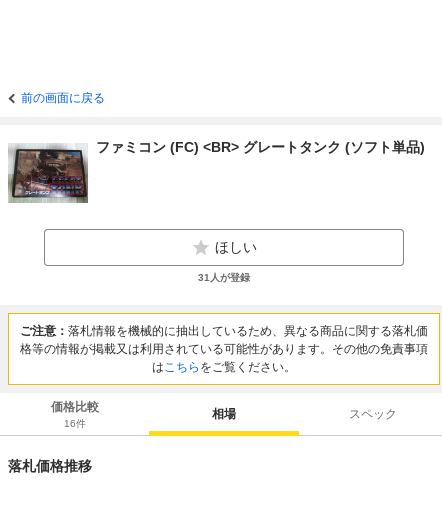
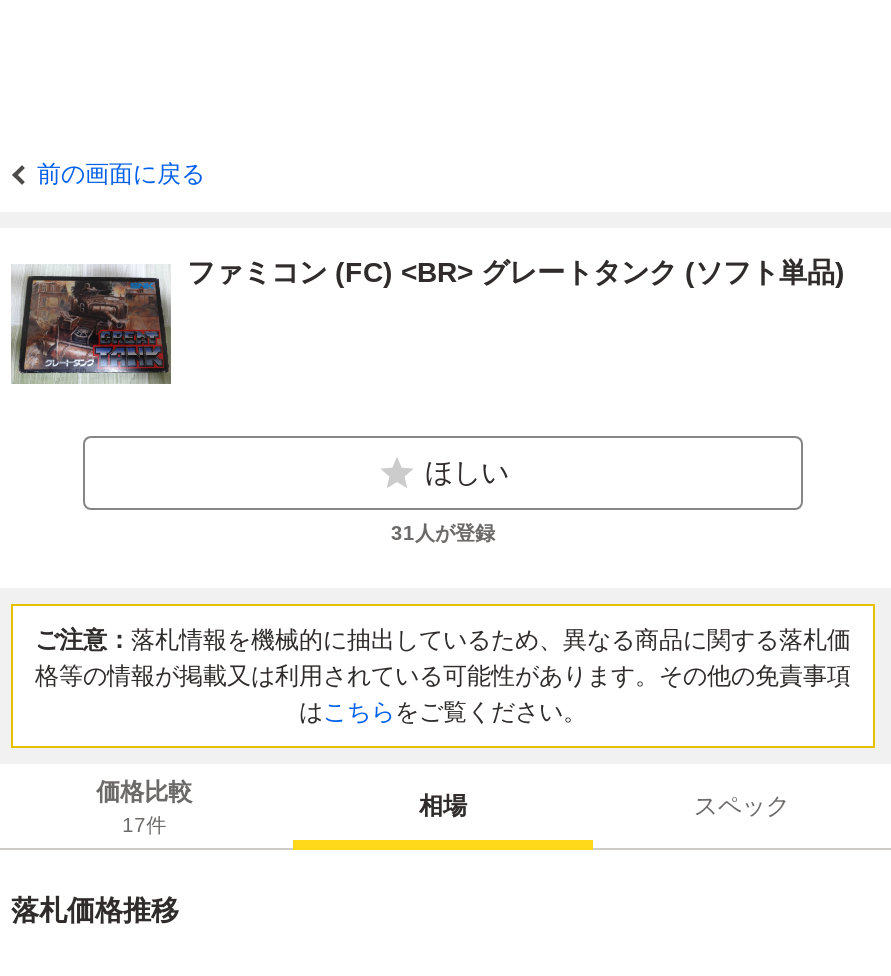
- 16件
+ 17件
